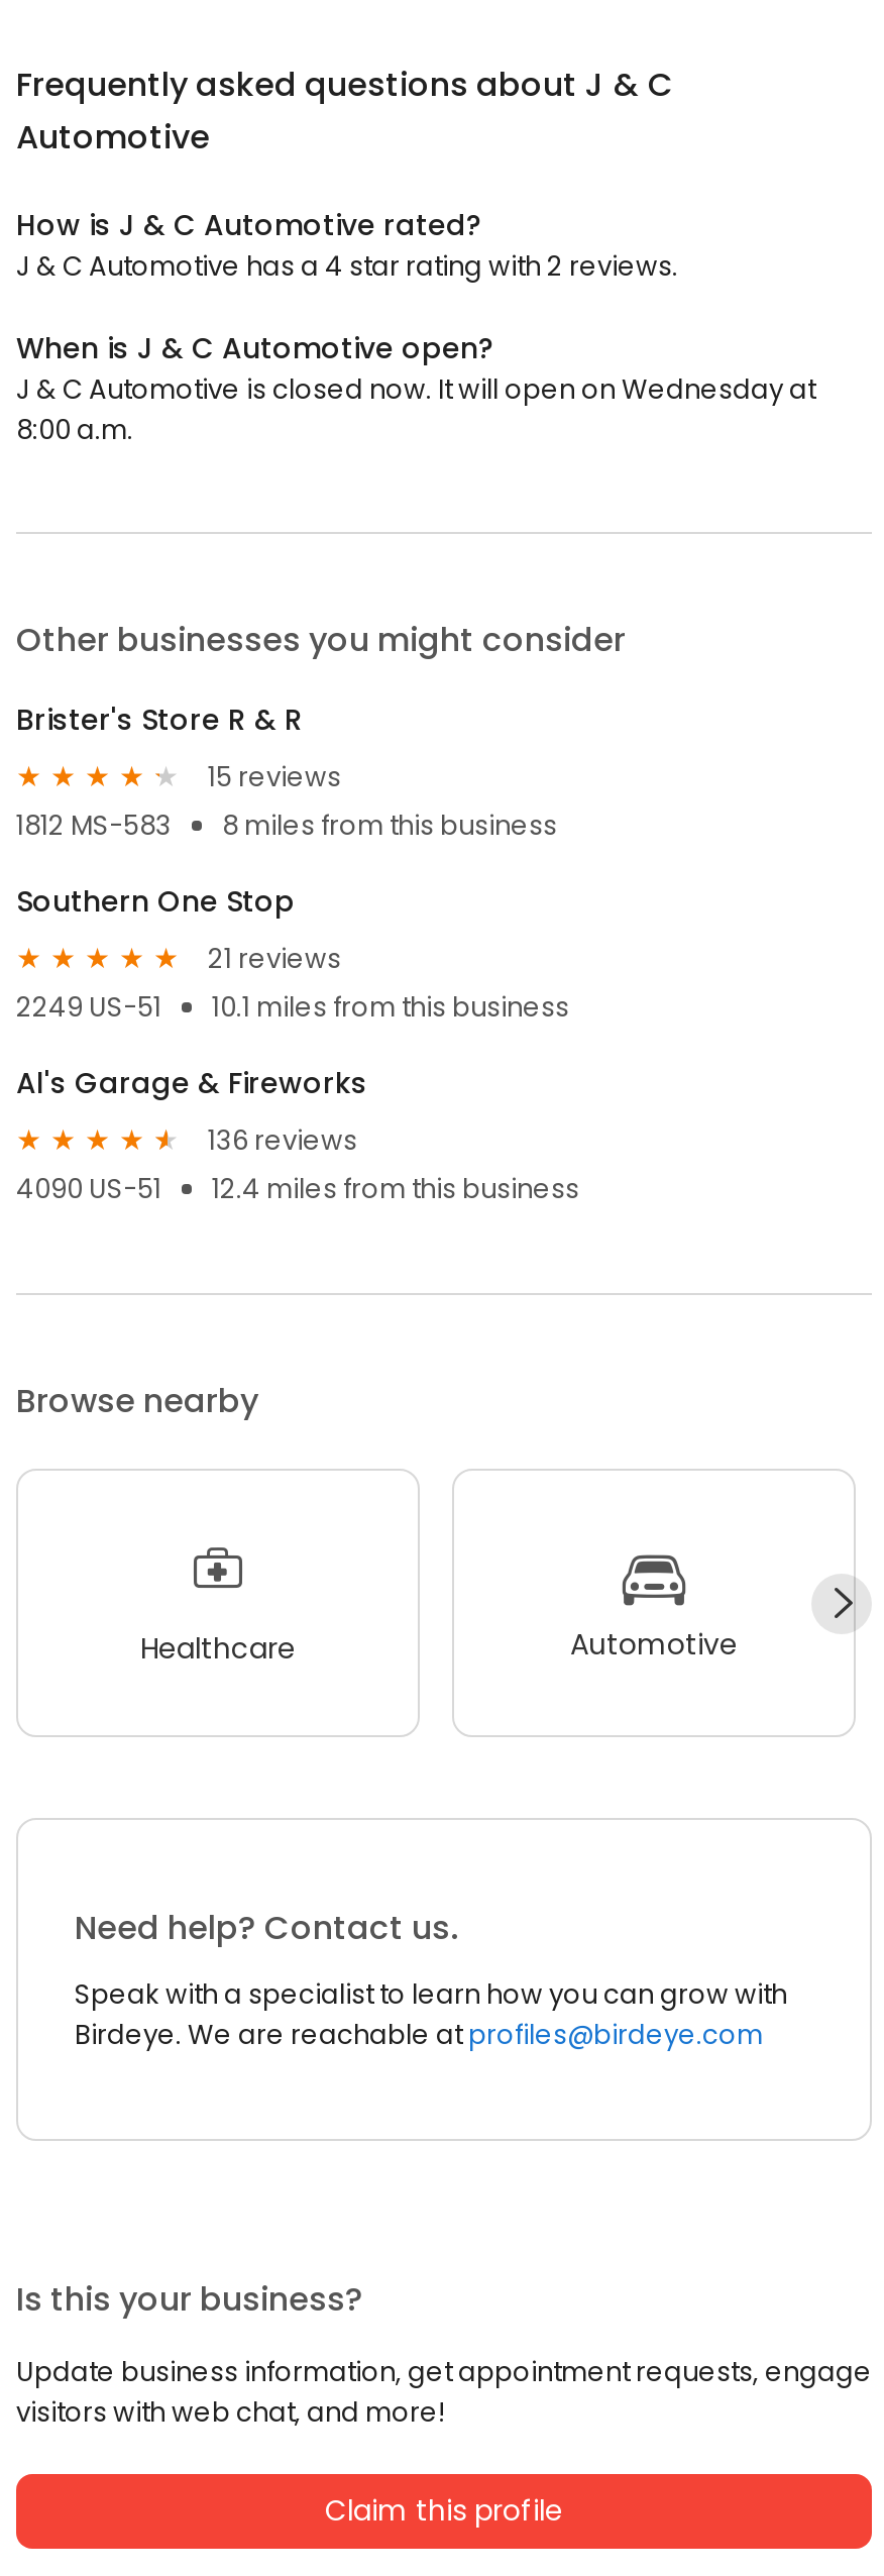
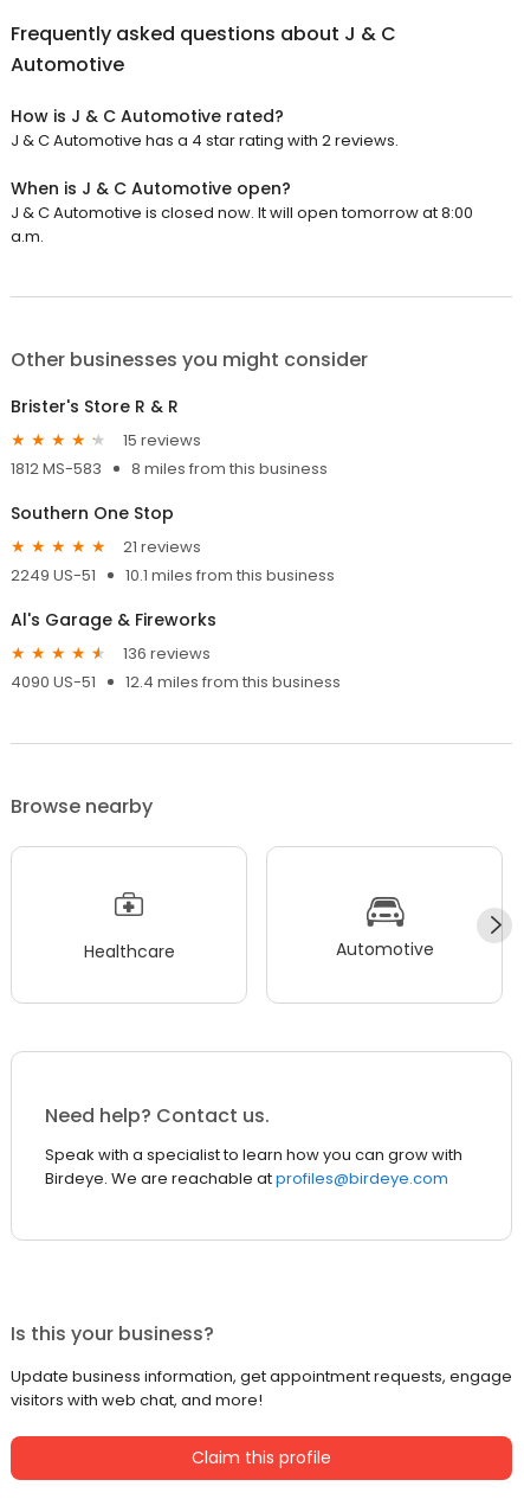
- J & C Automotive is closed now. It will open on Wednesday at
- 8:00 a.m.
+ J & C Automotive is closed now. It will open tomorrow at 8:00
+ a.m.
